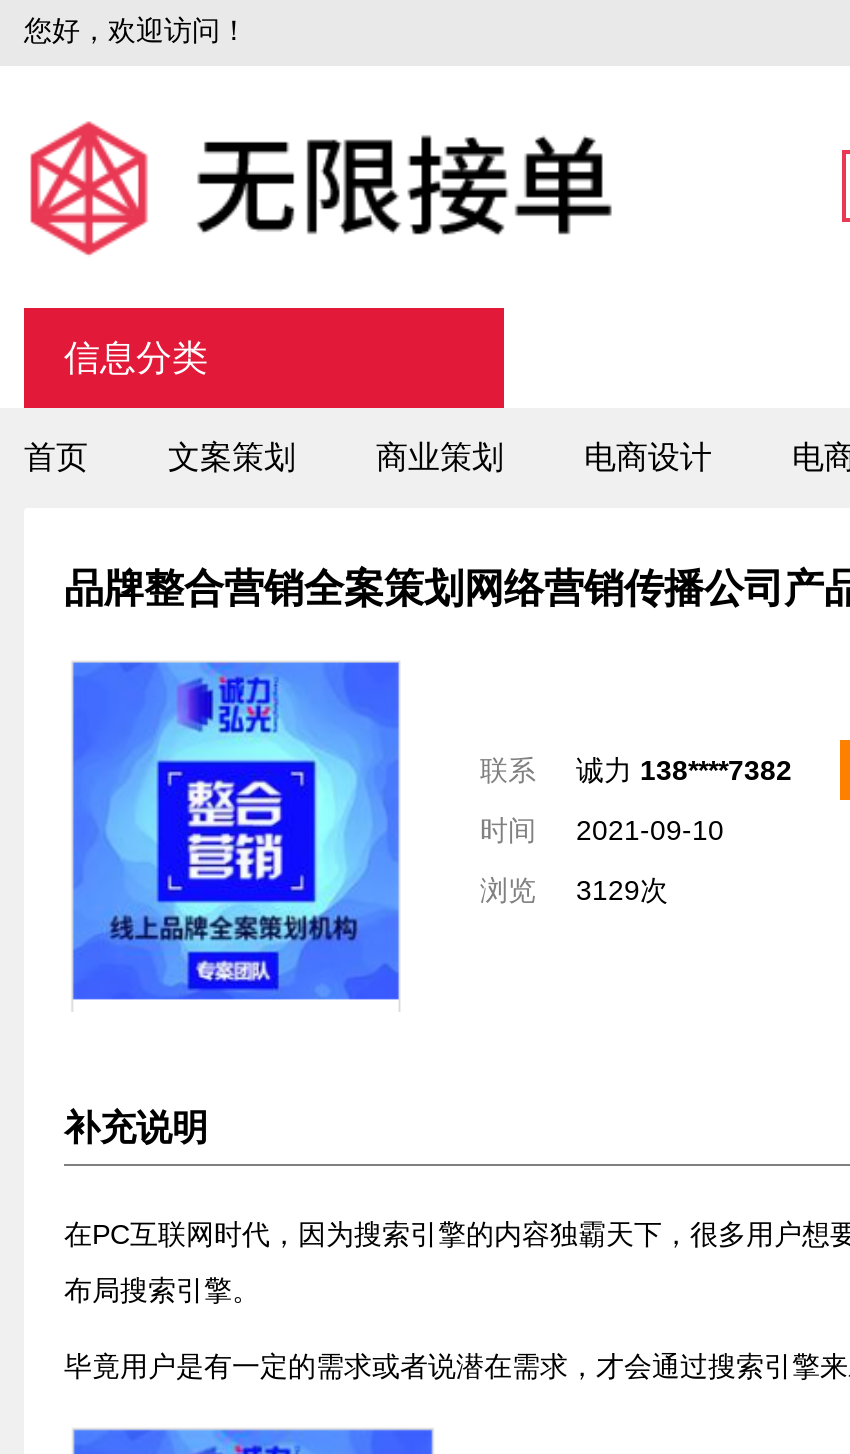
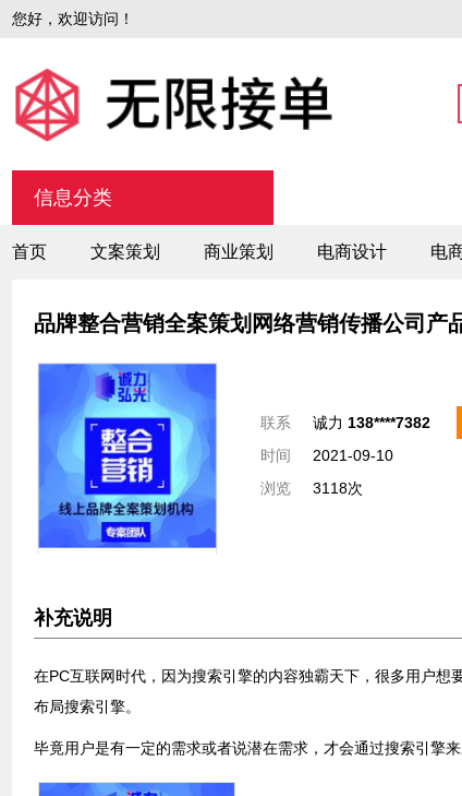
- 浏览 3129次
+ 浏览 3118次
